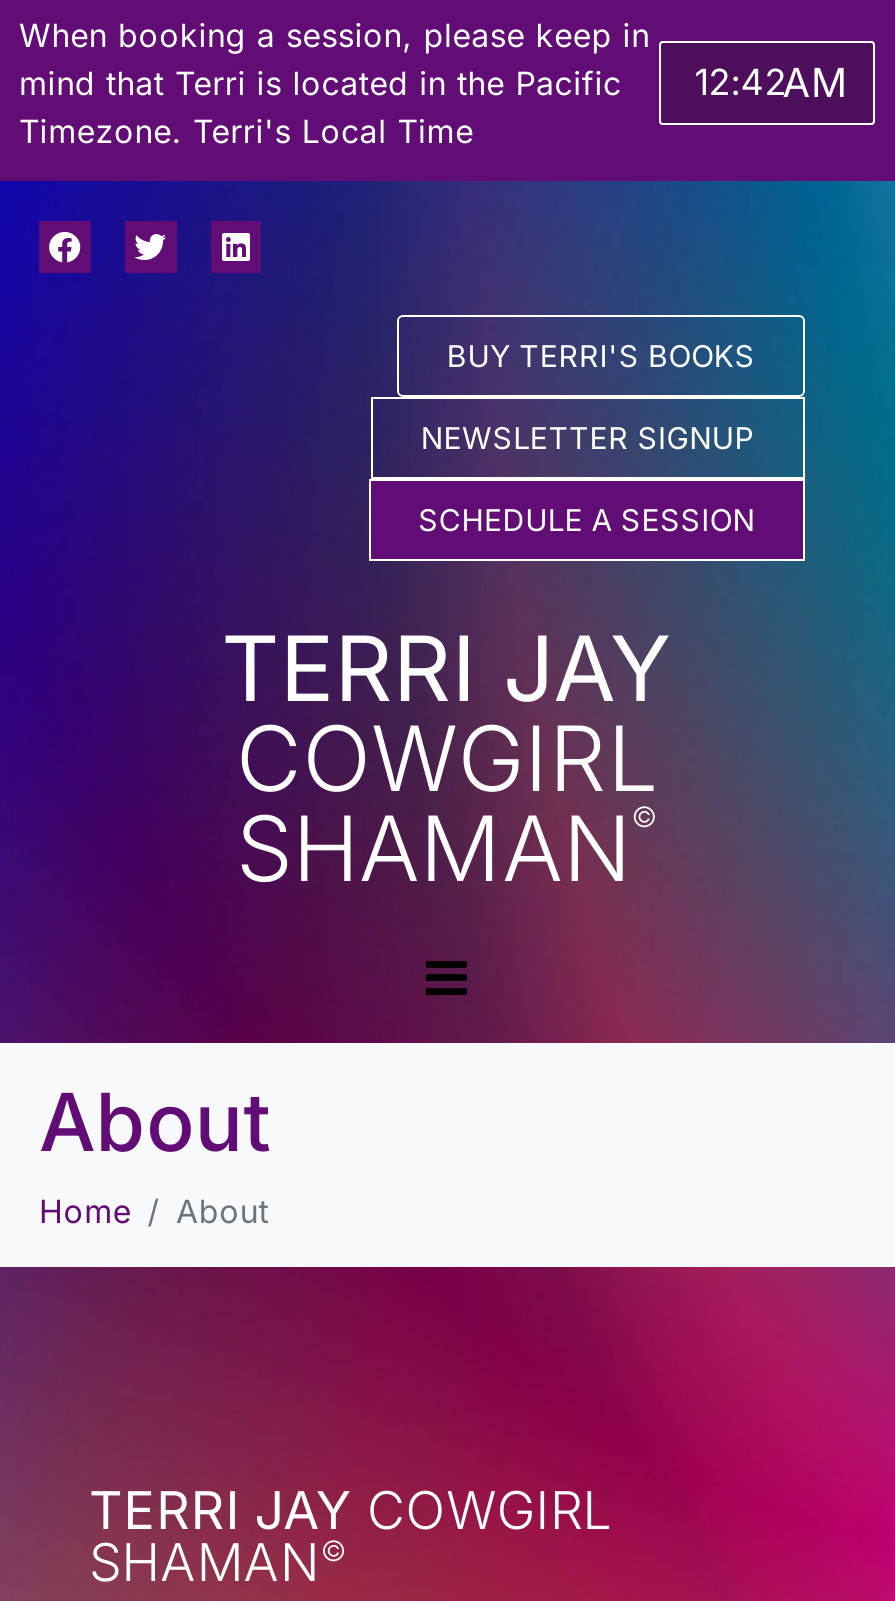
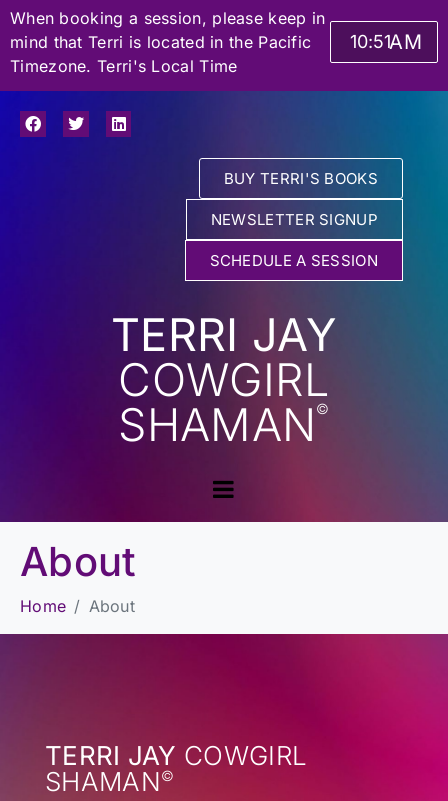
- mind that Terri is located in the Pacific 12:42AM
+ mind that Terri is located in the Pacific 10:51AM
